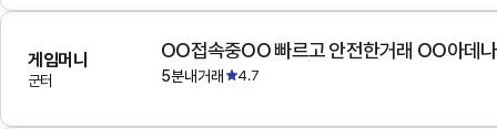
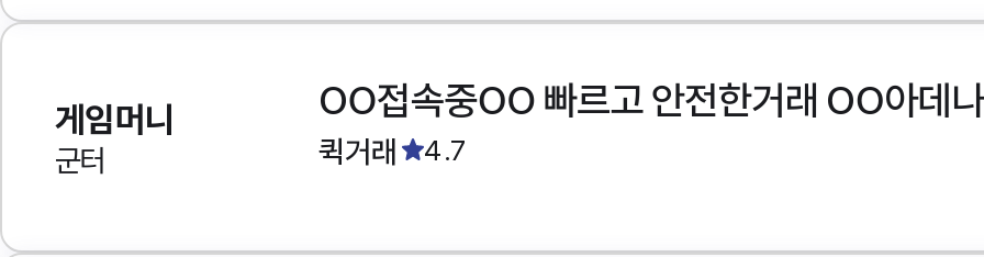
- 5분내거래
+ 퀵거래
